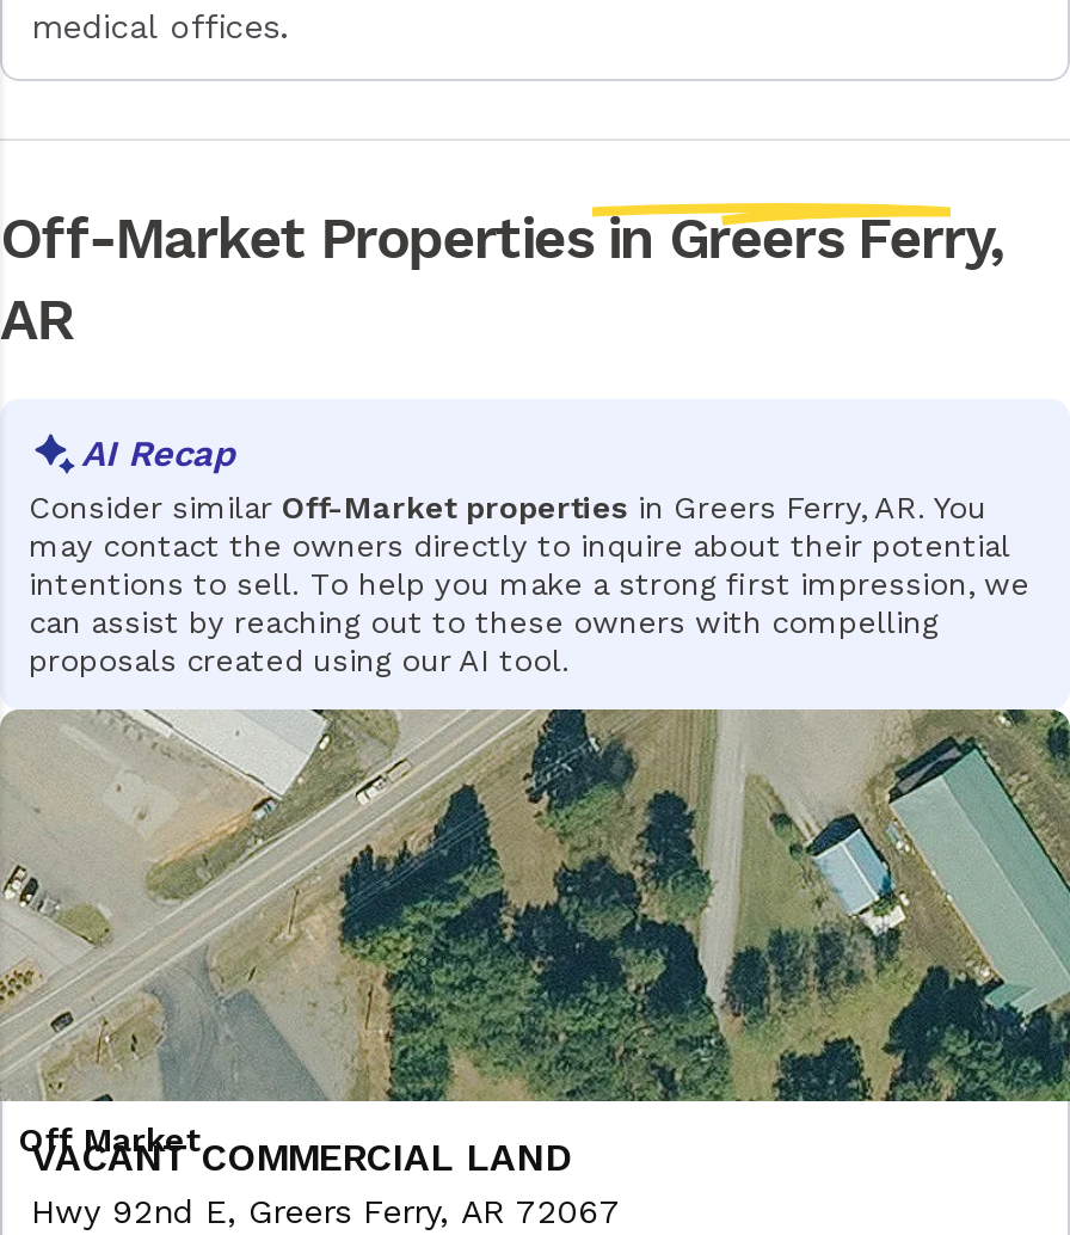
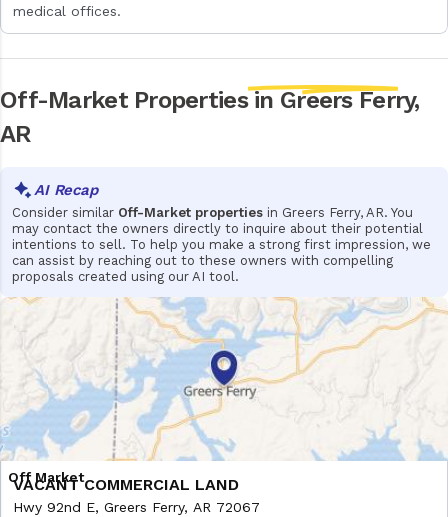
- [image]
+ [image]
